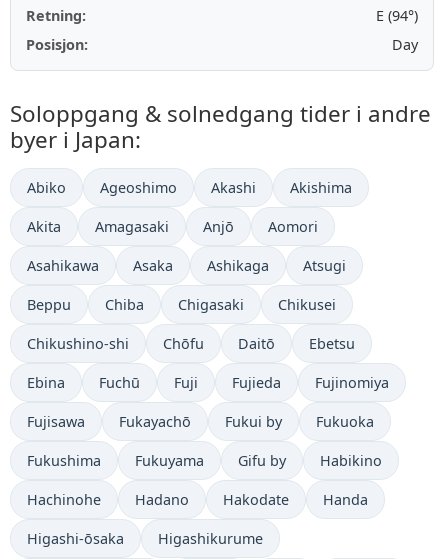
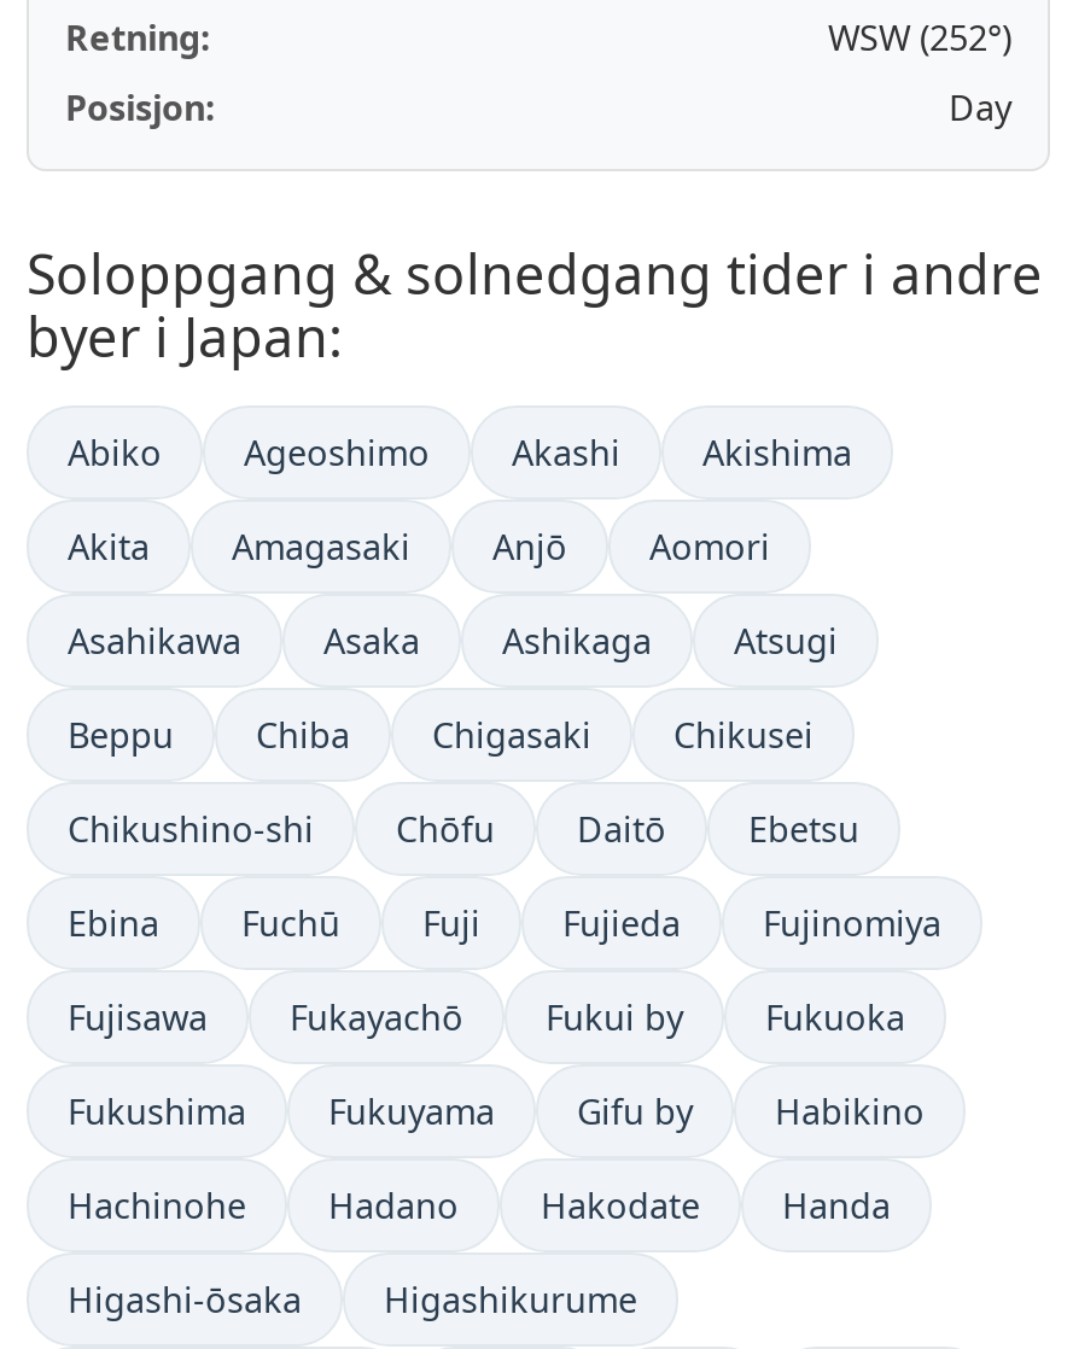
- E (94°)
+ WSW (252°)
